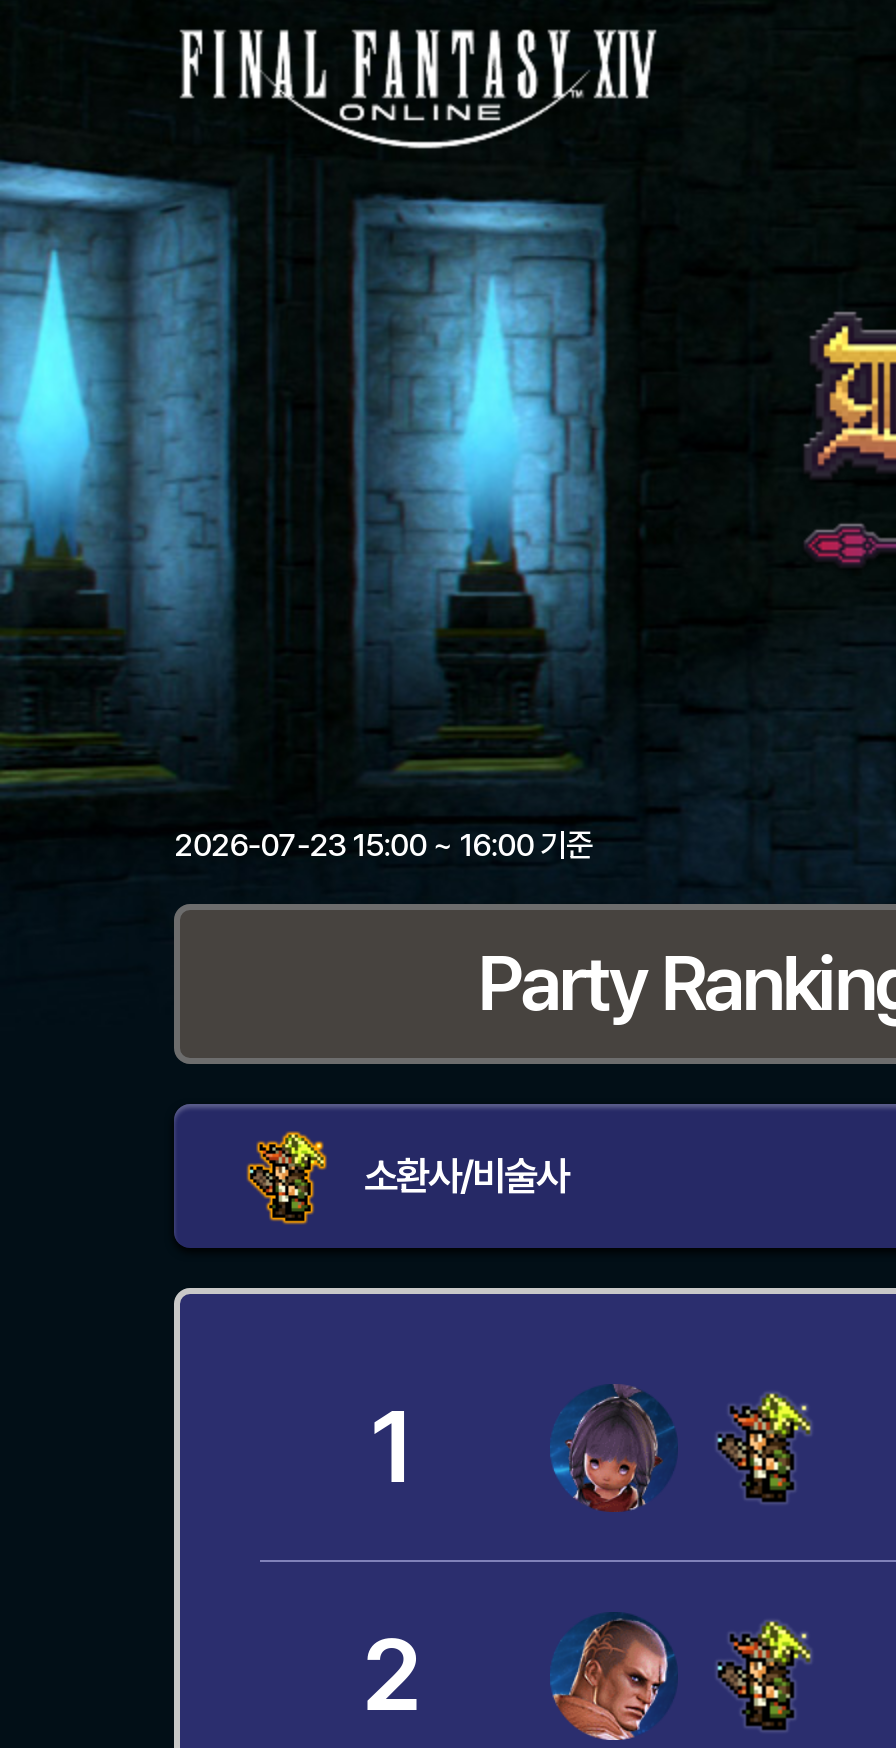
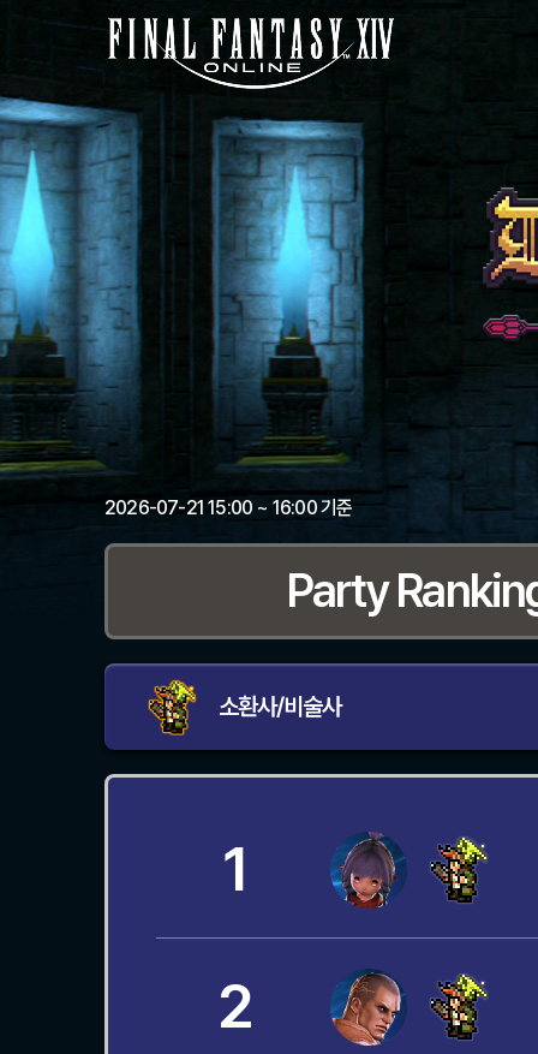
- 2026-07-23 15:00 ~ 16:00 기준
+ 2026-07-21 15:00 ~ 16:00 기준
